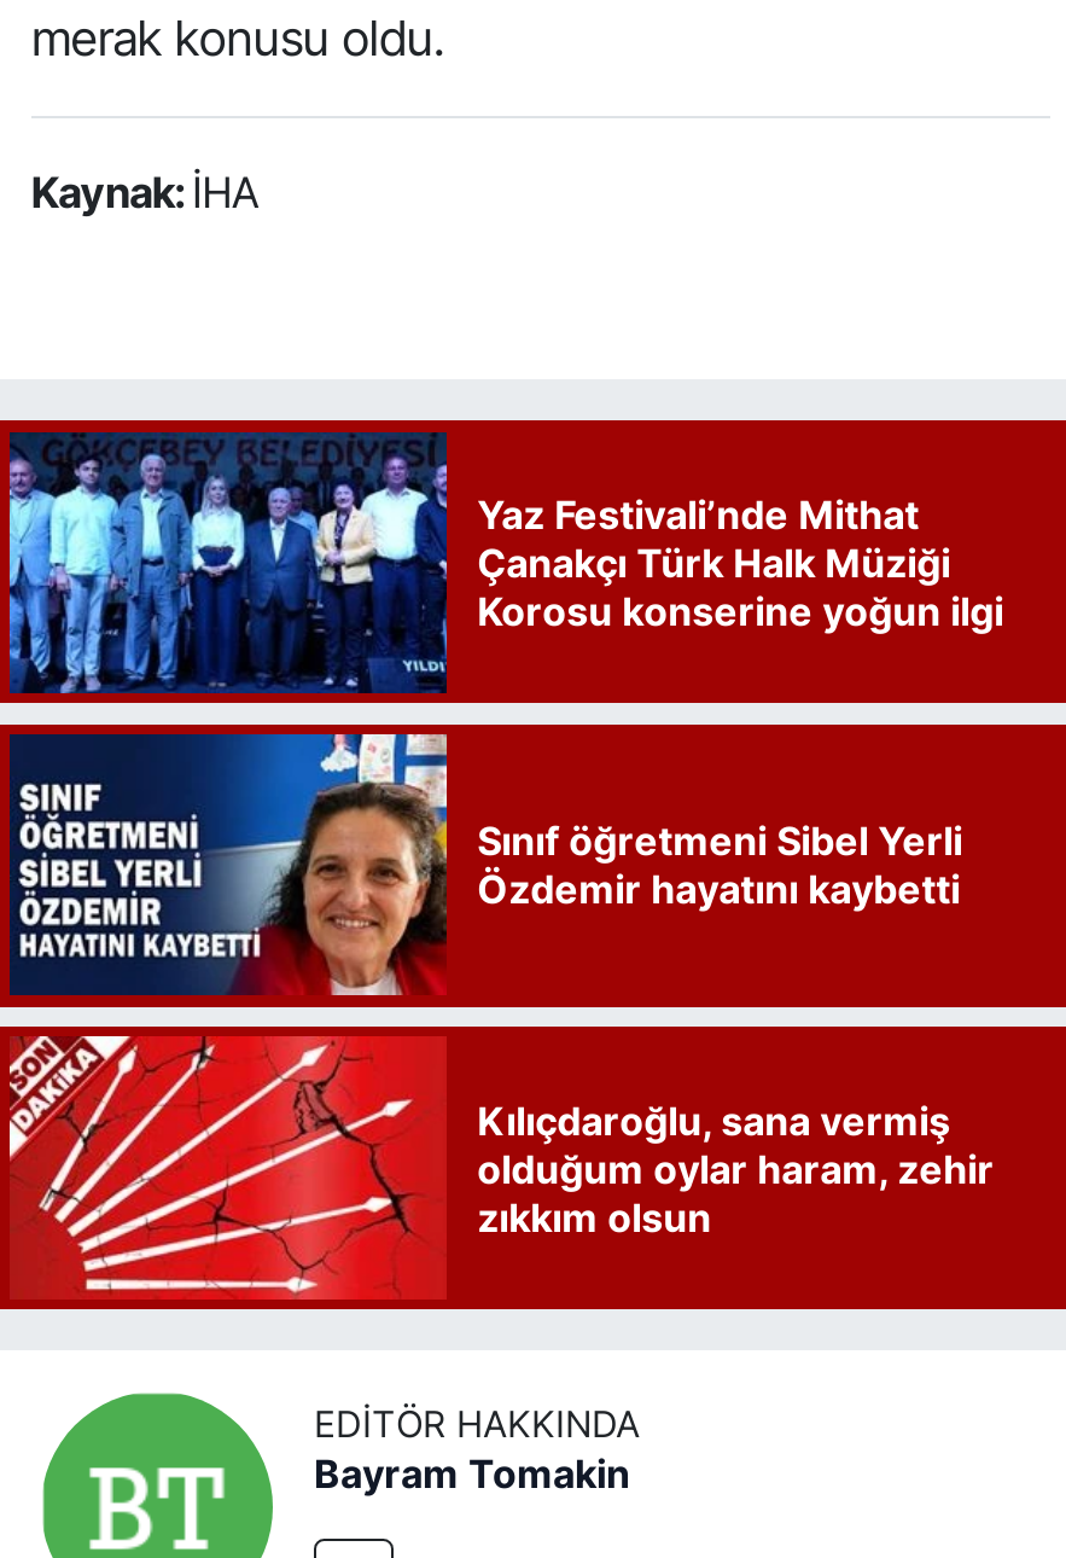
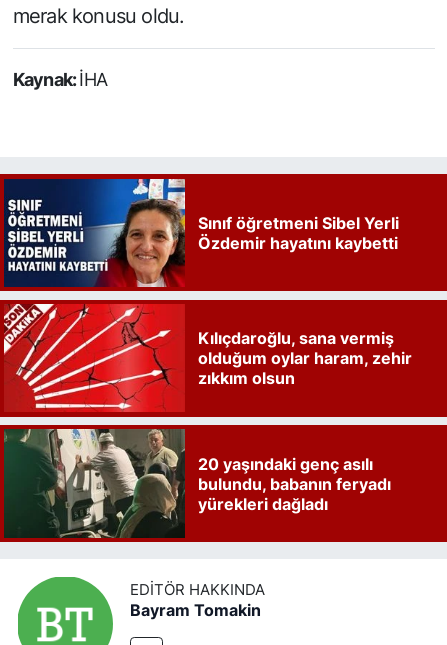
- [image]
- Yaz Festivali’nde Mithat
- Çanakçı Türk Halk Müziği
- Korosu konserine yoğun ilgi

moved up: [image] | Sınıf öğretmeni Sibel Yerli | Özdemir hayatını kaybetti | Kılıçdaroğlu, sana vermiş | olduğum oylar haram, zehir | zıkkım olsun

+ [image]
+ 20 yaşındaki genç asılı
+ bulundu, babanın feryadı
+ yürekleri dağladı
